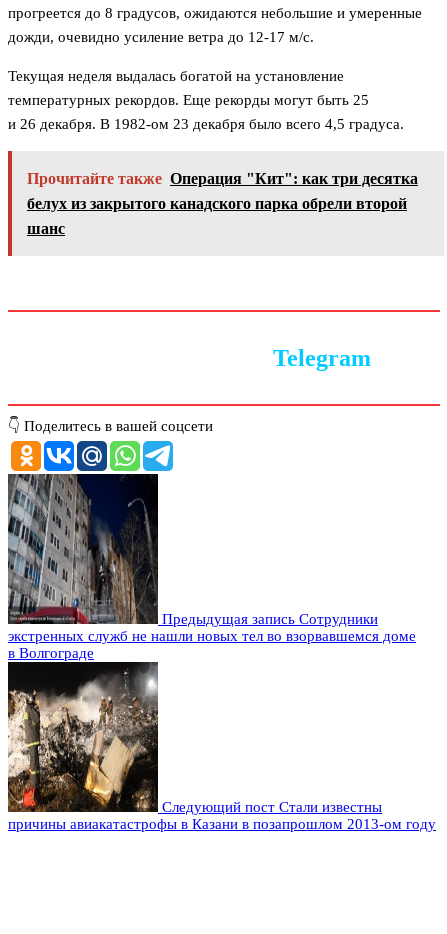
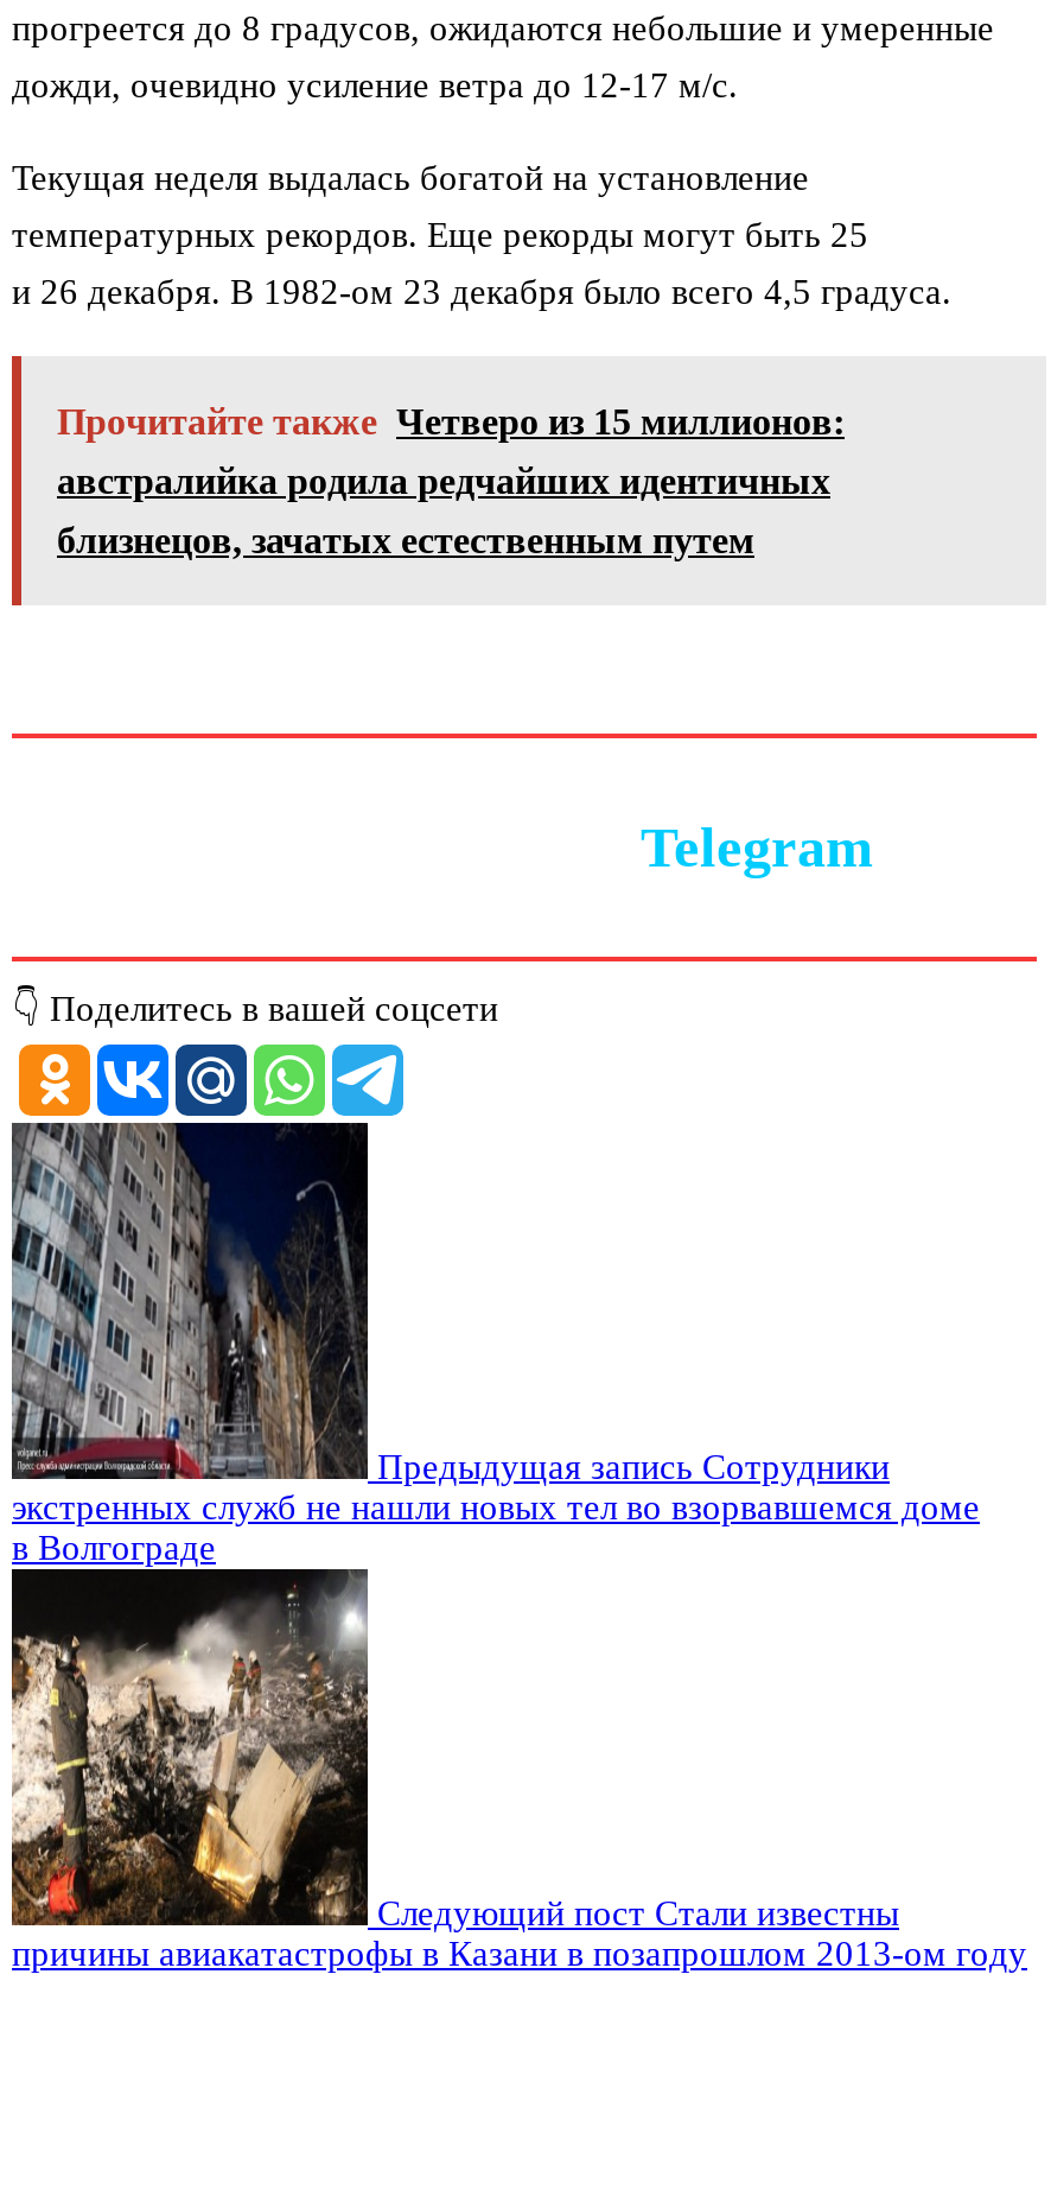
- Прочитайте также Операция "Кит": как три десятка
+ Прочитайте также Четверо из 15 миллионов:

- белух из закрытого канадского парка обрели второй
+ австралийка родила редчайших идентичных

- шанс
+ близнецов, зачатых естественным путем
